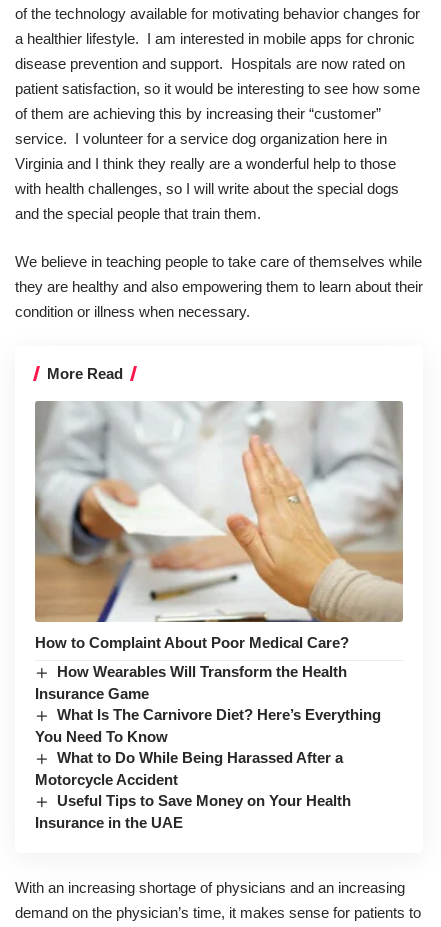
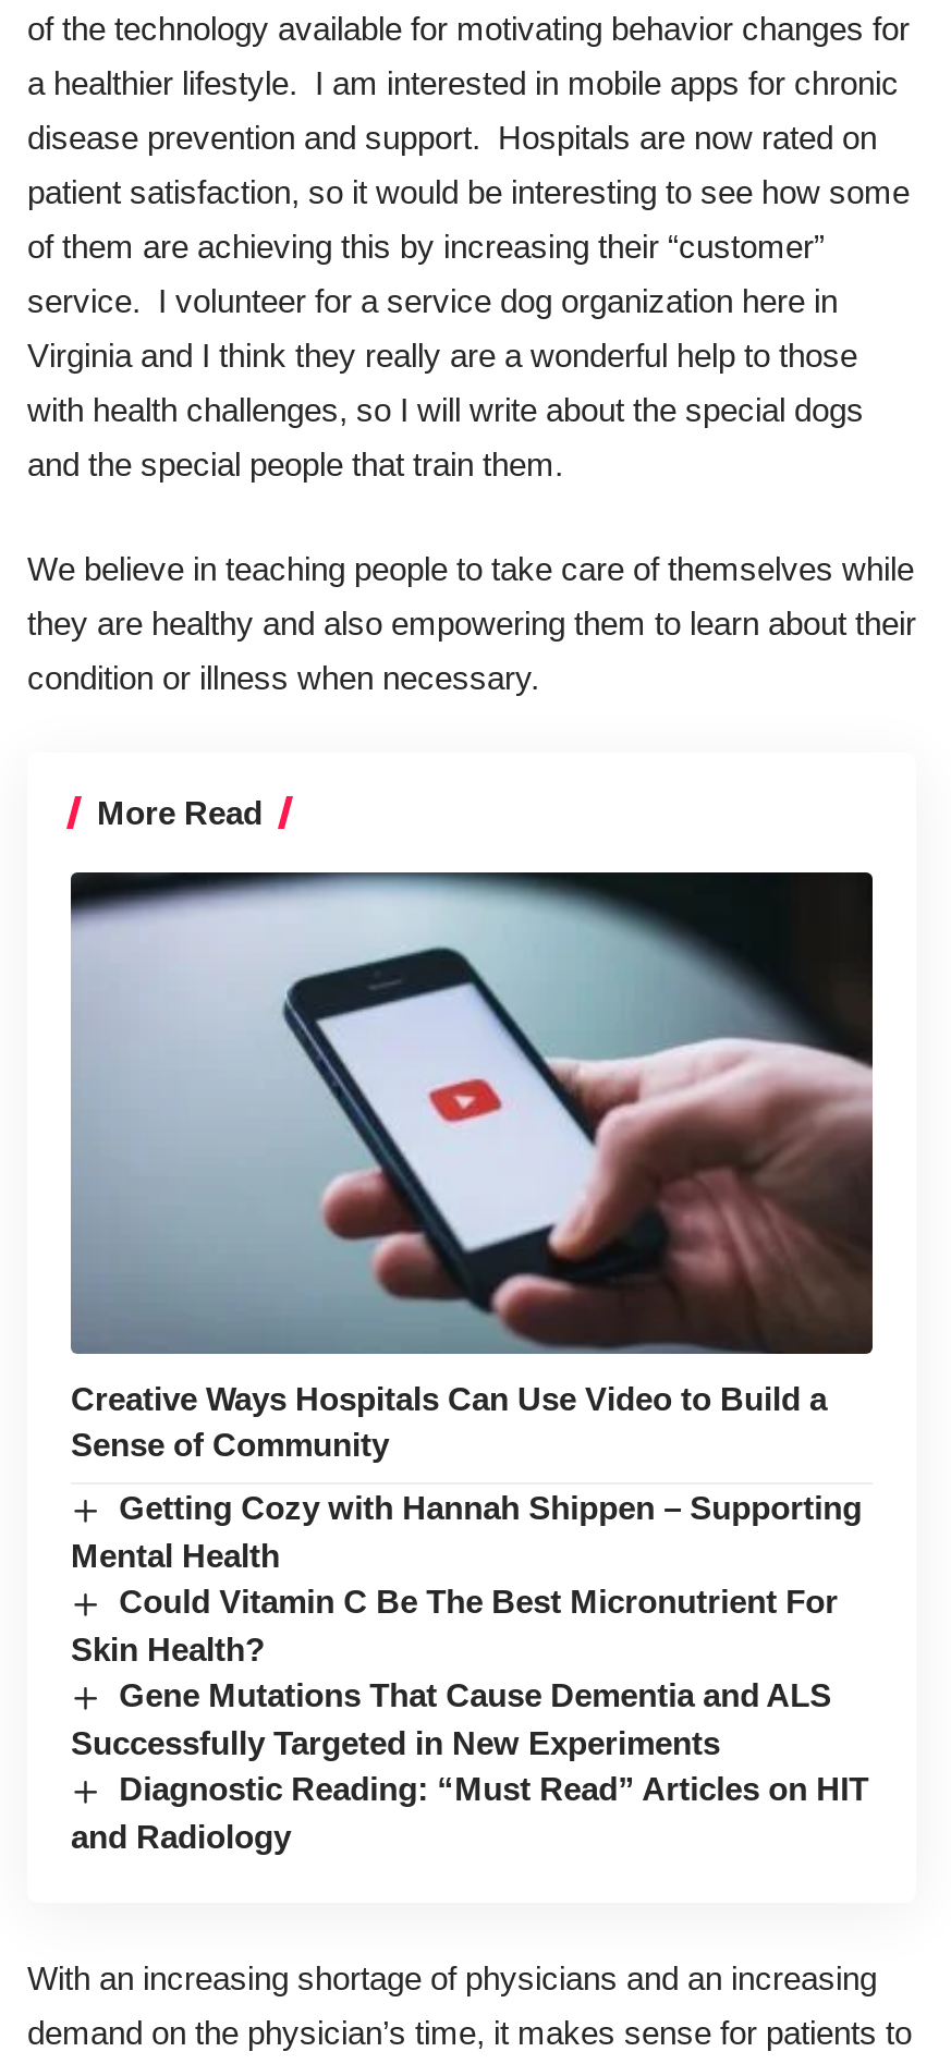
- [image]
- How to Complaint About Poor Medical Care?
+ [image]
+ Creative Ways Hospitals Can Use Video to Build a
+ Sense of Community

- How Wearables Will Transform the Health
- Insurance Game
- What Is The Carnivore Diet? Here’s Everything
- You Need To Know
- What to Do While Being Harassed After a
- Motorcycle Accident
- Useful Tips to Save Money on Your Health
- Insurance in the UAE
+ Getting Cozy with Hannah Shippen – Supporting
+ Mental Health
+ Could Vitamin C Be The Best Micronutrient For
+ Skin Health?
+ Gene Mutations That Cause Dementia and ALS
+ Successfully Targeted in New Experiments
+ Diagnostic Reading: “Must Read” Articles on HIT
+ and Radiology
